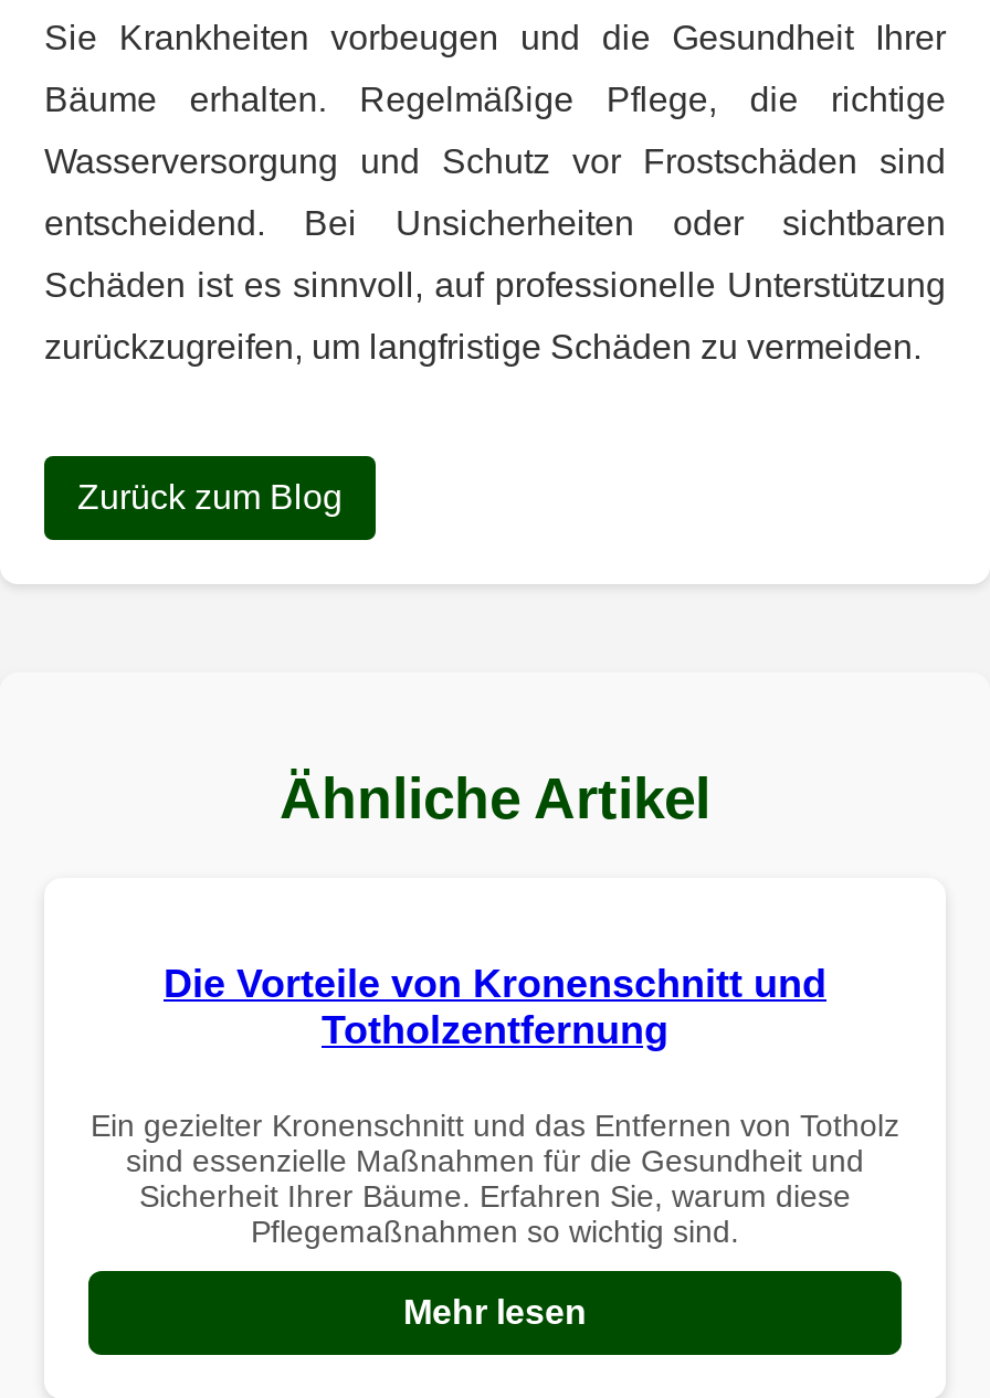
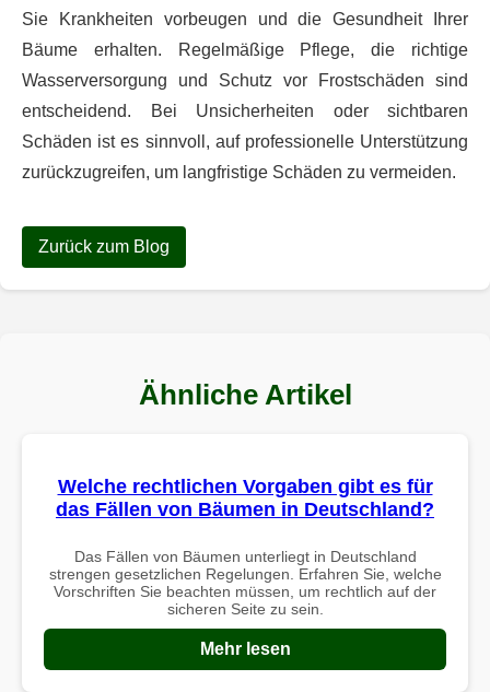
- Die Vorteile von Kronenschnitt und
- Totholzentfernung
+ Welche rechtlichen Vorgaben gibt es für
+ das Fällen von Bäumen in Deutschland?

- Ein gezielter Kronenschnitt und das Entfernen von Totholz
- sind essenzielle Maßnahmen für die Gesundheit und
- Sicherheit Ihrer Bäume. Erfahren Sie, warum diese
- Pflegemaßnahmen so wichtig sind.
+ Das Fällen von Bäumen unterliegt in Deutschland
+ strengen gesetzlichen Regelungen. Erfahren Sie, welche
+ Vorschriften Sie beachten müssen, um rechtlich auf der
+ sicheren Seite zu sein.
